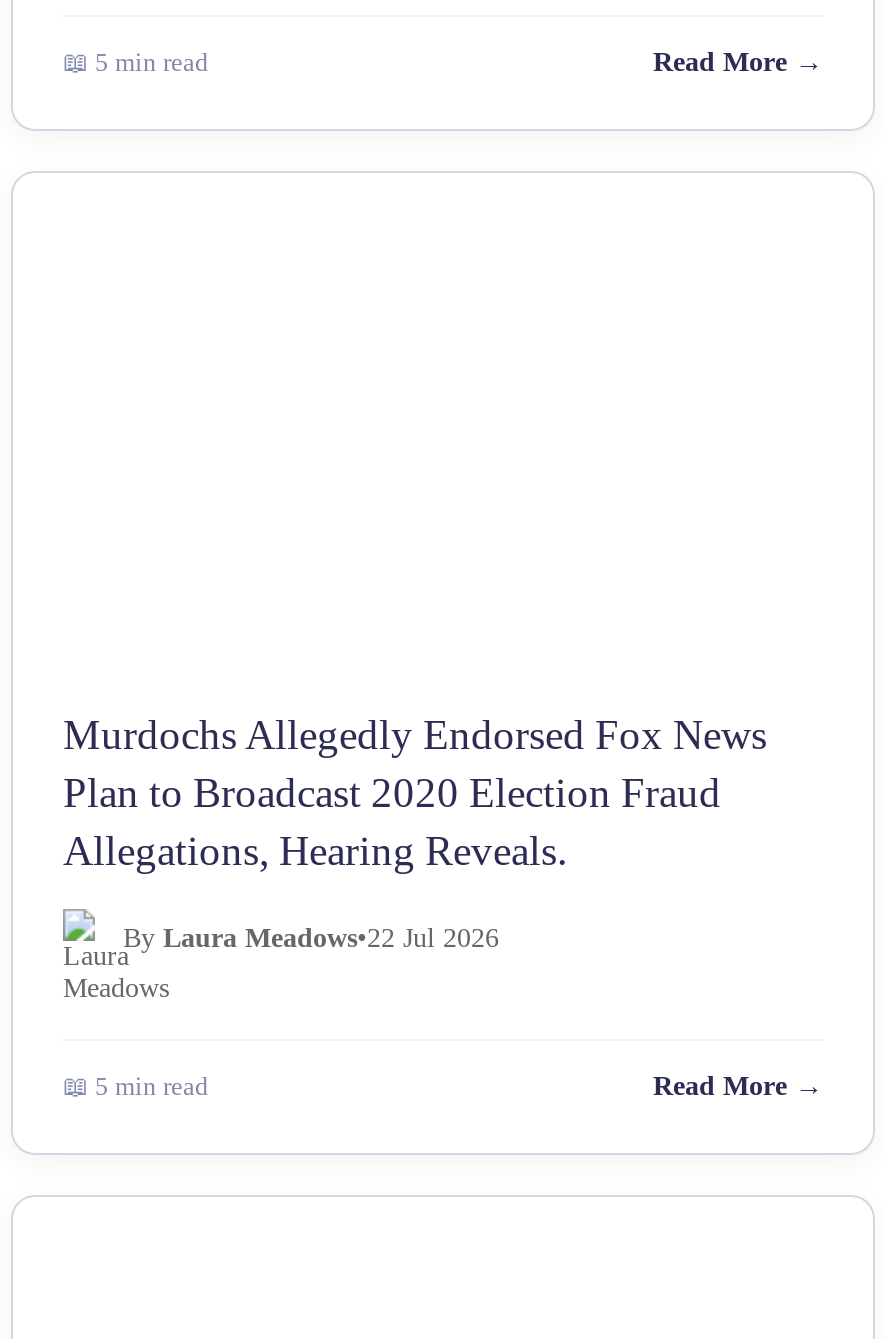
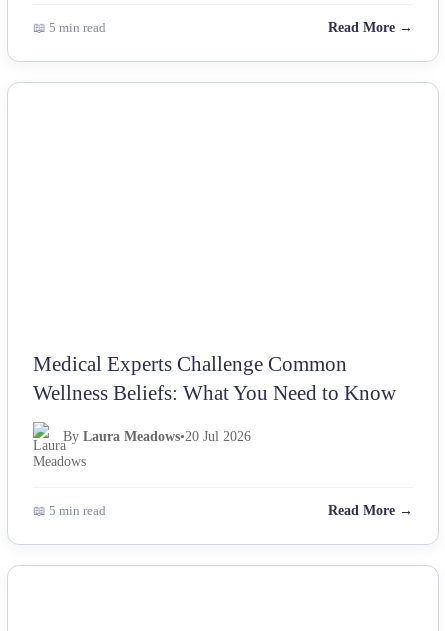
- Murdochs Allegedly Endorsed Fox News
- Plan to Broadcast 2020 Election Fraud
- Allegations, Hearing Reveals.
+ Medical Experts Challenge Common
+ Wellness Beliefs: What You Need to Know

- By Laura Meadows•22 Jul 2026
+ By Laura Meadows•20 Jul 2026
